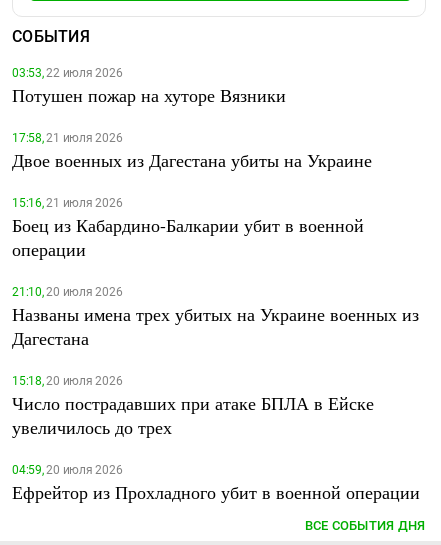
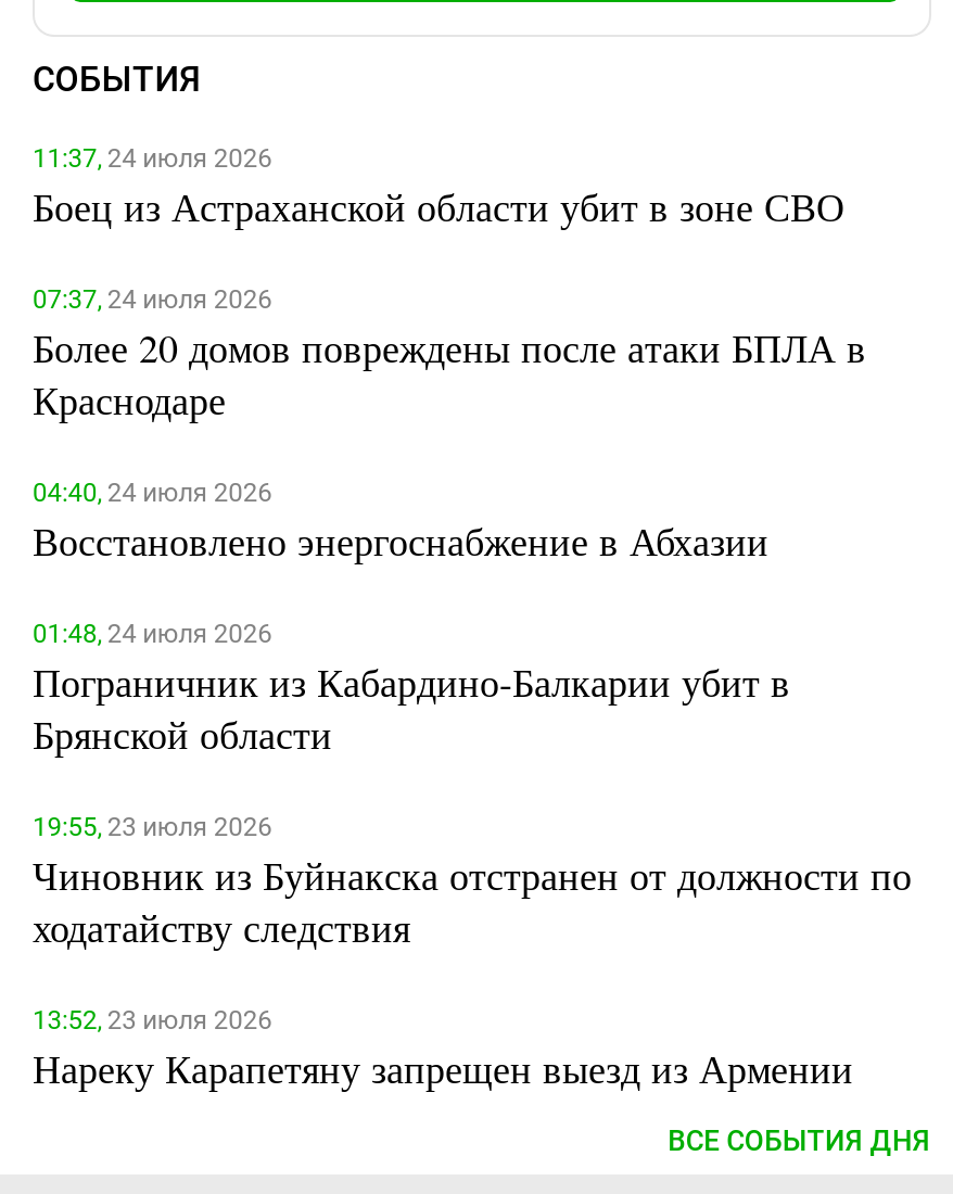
- 03:53, 22 июля 2026
- Потушен пожар на хуторе Вязники
+ 11:37, 24 июля 2026
+ Боец из Астраханской области убит в зоне СВО

- 17:58, 21 июля 2026
- Двое военных из Дагестана убиты на Украине
+ 07:37, 24 июля 2026
+ Более 20 домов повреждены после атаки БПЛА в
+ Краснодаре

- 15:16, 21 июля 2026
- Боец из Кабардино-Балкарии убит в военной
- операции
+ 04:40, 24 июля 2026
+ Восстановлено энергоснабжение в Абхазии

- 21:10, 20 июля 2026
- Названы имена трех убитых на Украине военных из
- Дагестана
+ 01:48, 24 июля 2026
+ Пограничник из Кабардино-Балкарии убит в
+ Брянской области

- 15:18, 20 июля 2026
- Число пострадавших при атаке БПЛА в Ейске
- увеличилось до трех
+ 19:55, 23 июля 2026
+ Чиновник из Буйнакска отстранен от должности по
+ ходатайству следствия

- 04:59, 20 июля 2026
- Ефрейтор из Прохладного убит в военной операции
+ 13:52, 23 июля 2026
+ Нареку Карапетяну запрещен выезд из Армении
